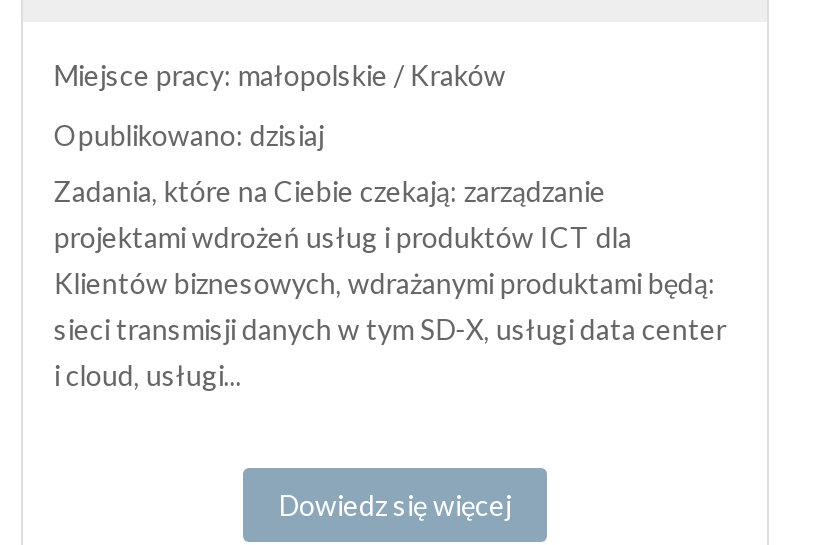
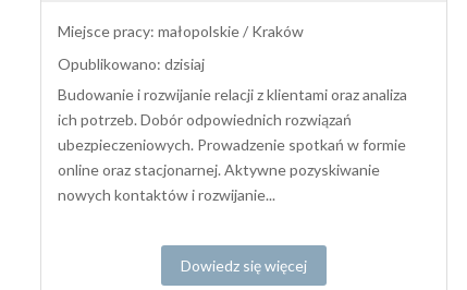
- Zadania, które na Ciebie czekają: zarządzanie
- projektami wdrożeń usług i produktów ICT dla
- Klientów biznesowych, wdrażanymi produktami będą:
- sieci transmisji danych w tym SD-X, usługi data center
- i cloud, usługi...
+ Budowanie i rozwijanie relacji z klientami oraz analiza
+ ich potrzeb. Dobór odpowiednich rozwiązań
+ ubezpieczeniowych. Prowadzenie spotkań w formie
+ online oraz stacjonarnej. Aktywne pozyskiwanie
+ nowych kontaktów i rozwijanie...
